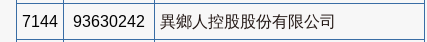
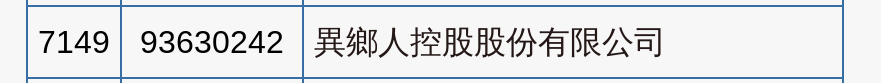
- 7144 93630242 異鄉人控股股份有限公司
+ 7149 93630242 異鄉人控股股份有限公司
